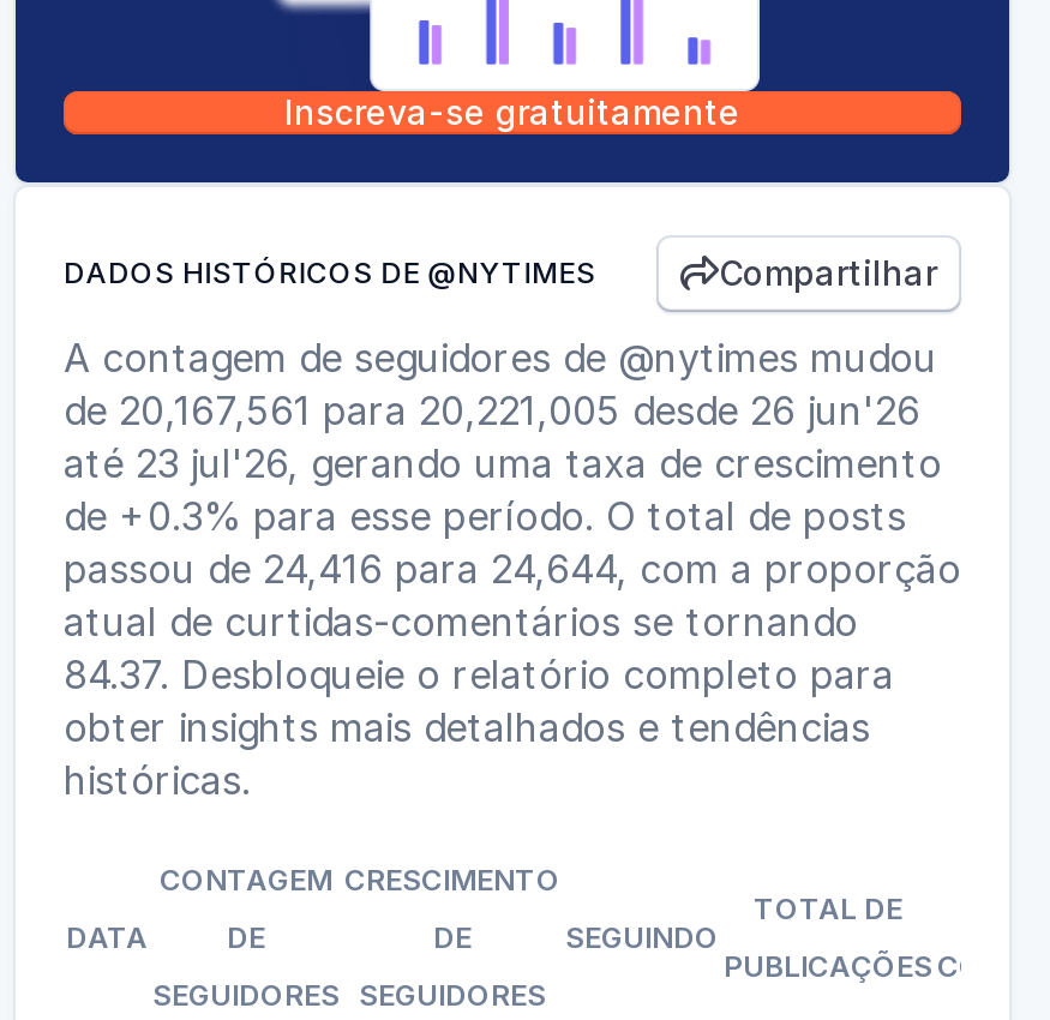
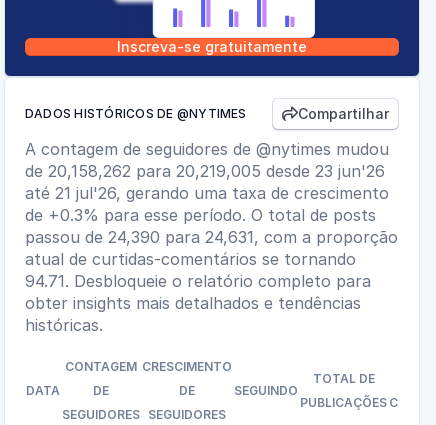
- de 20,167,561 para 20,221,005 desde 26 jun'26
+ de 20,158,262 para 20,219,005 desde 23 jun'26

- até 23 jul'26, gerando uma taxa de crescimento
+ até 21 jul'26, gerando uma taxa de crescimento

- passou de 24,416 para 24,644, com a proporção
+ passou de 24,390 para 24,631, com a proporção

- 84.37. Desbloqueie o relatório completo para
+ 94.71. Desbloqueie o relatório completo para
